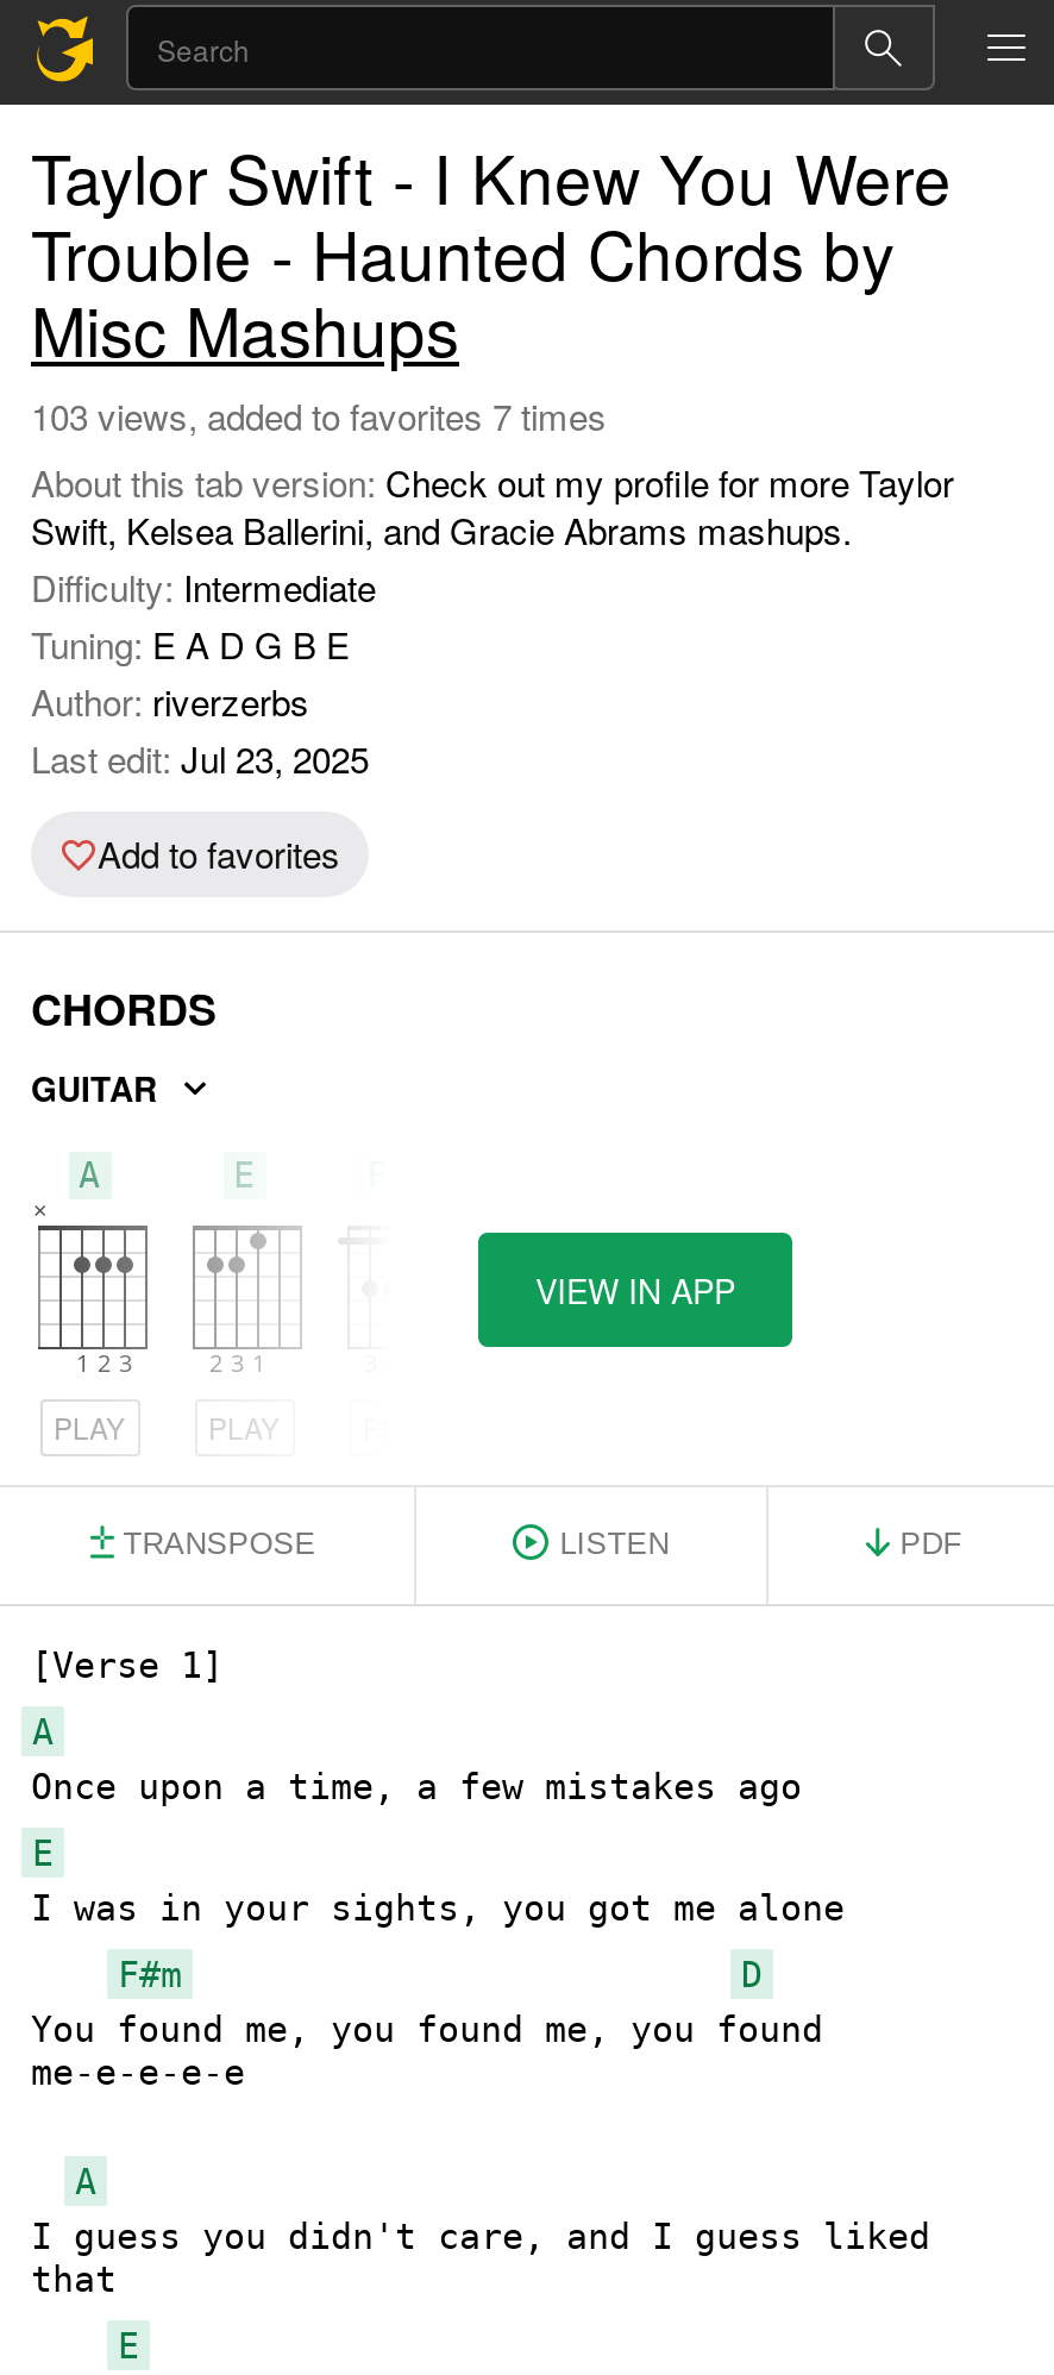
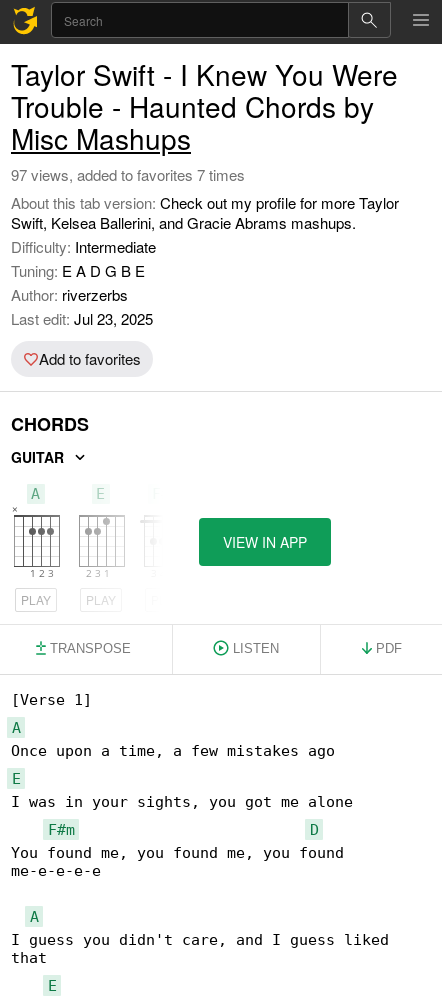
- 103 views, added to favorites 7 times
+ 97 views, added to favorites 7 times
